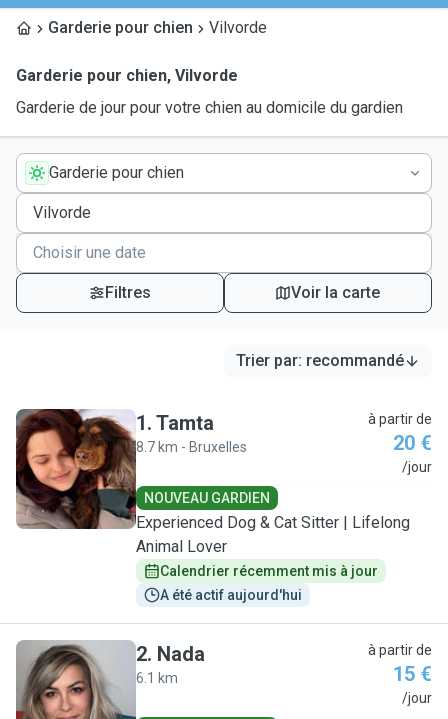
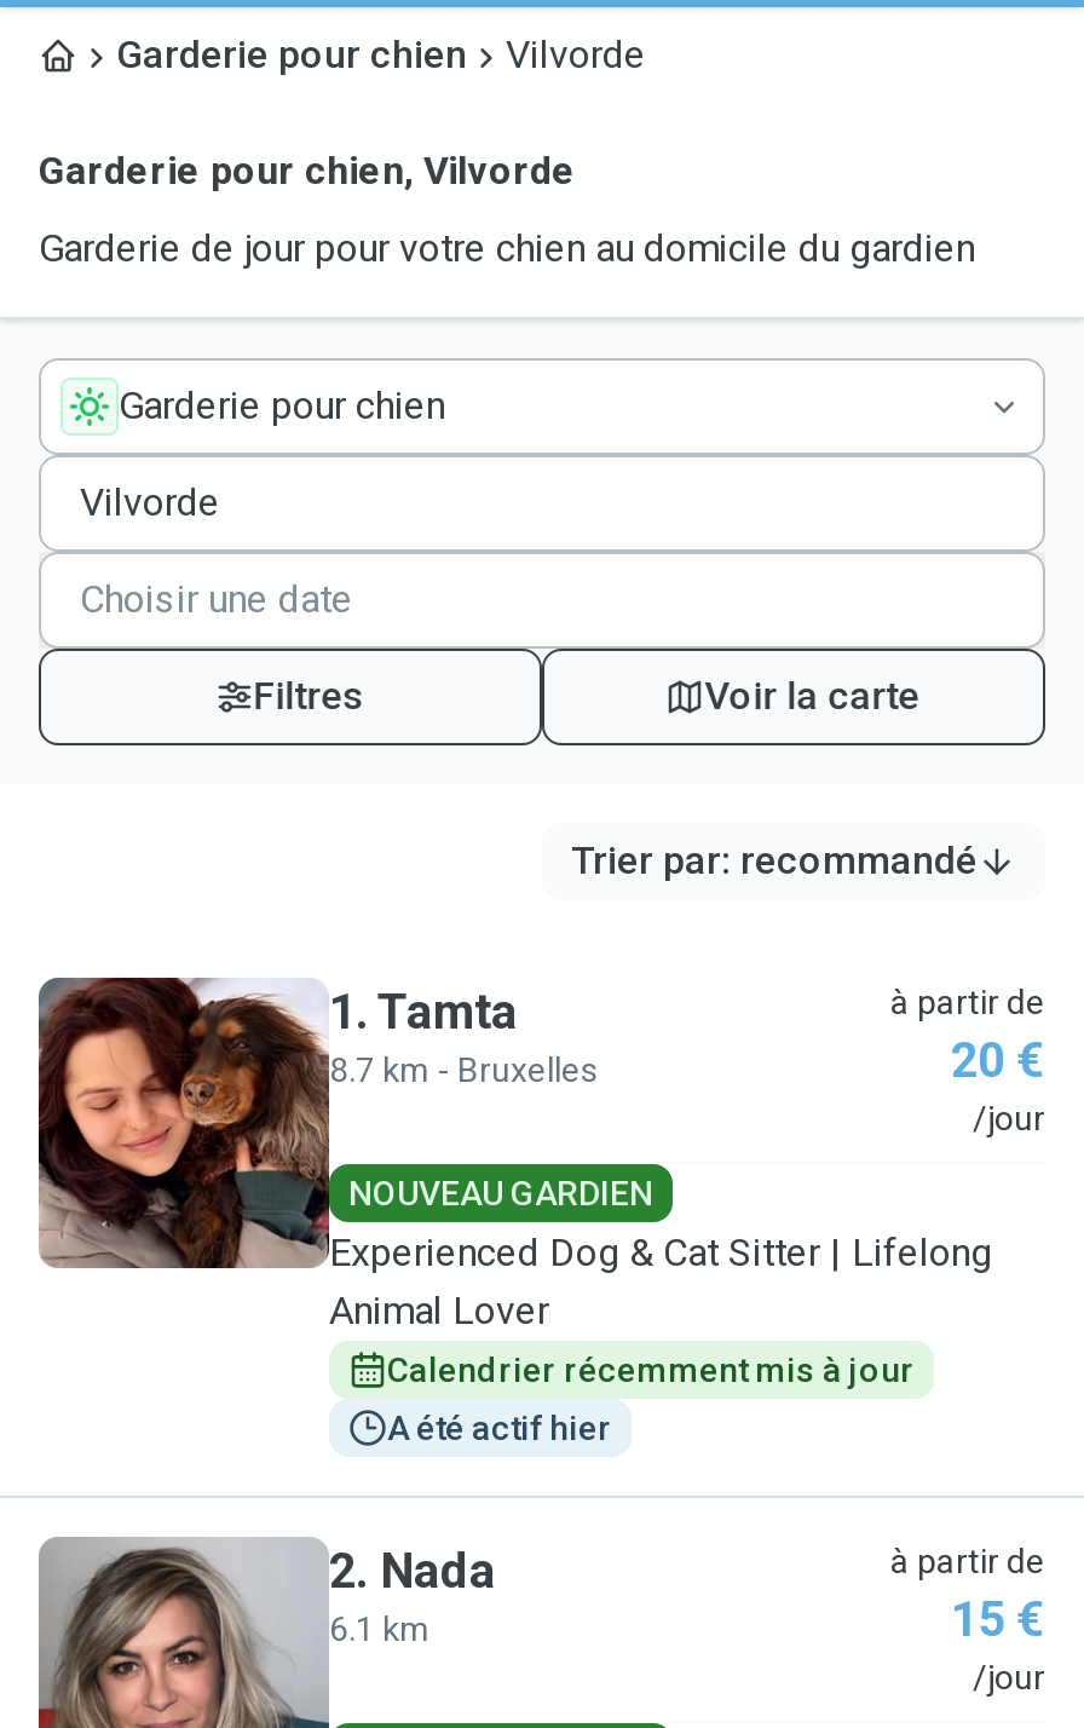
- A été actif aujourd'hui
+ A été actif hier
